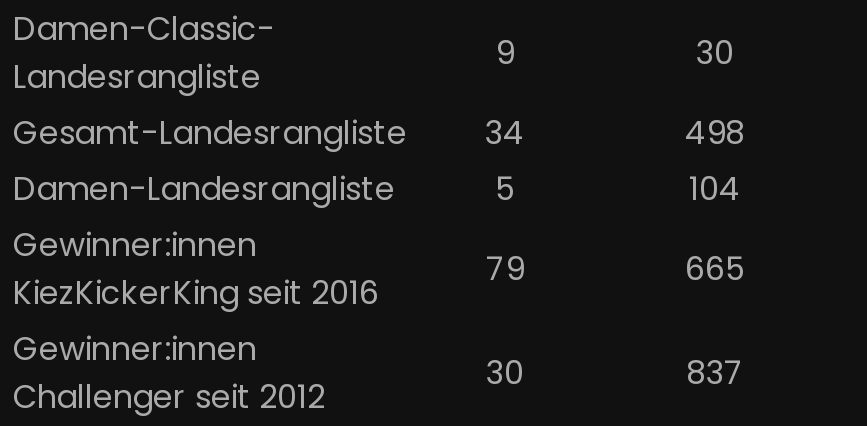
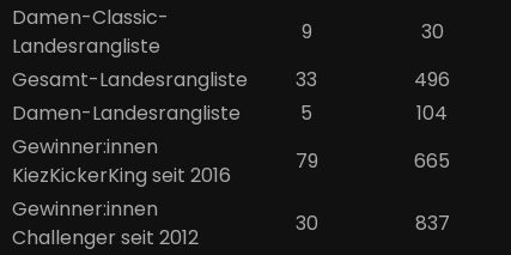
- Gesamt-Landesrangliste 34
+ Gesamt-Landesrangliste 33

- 498
+ 496
